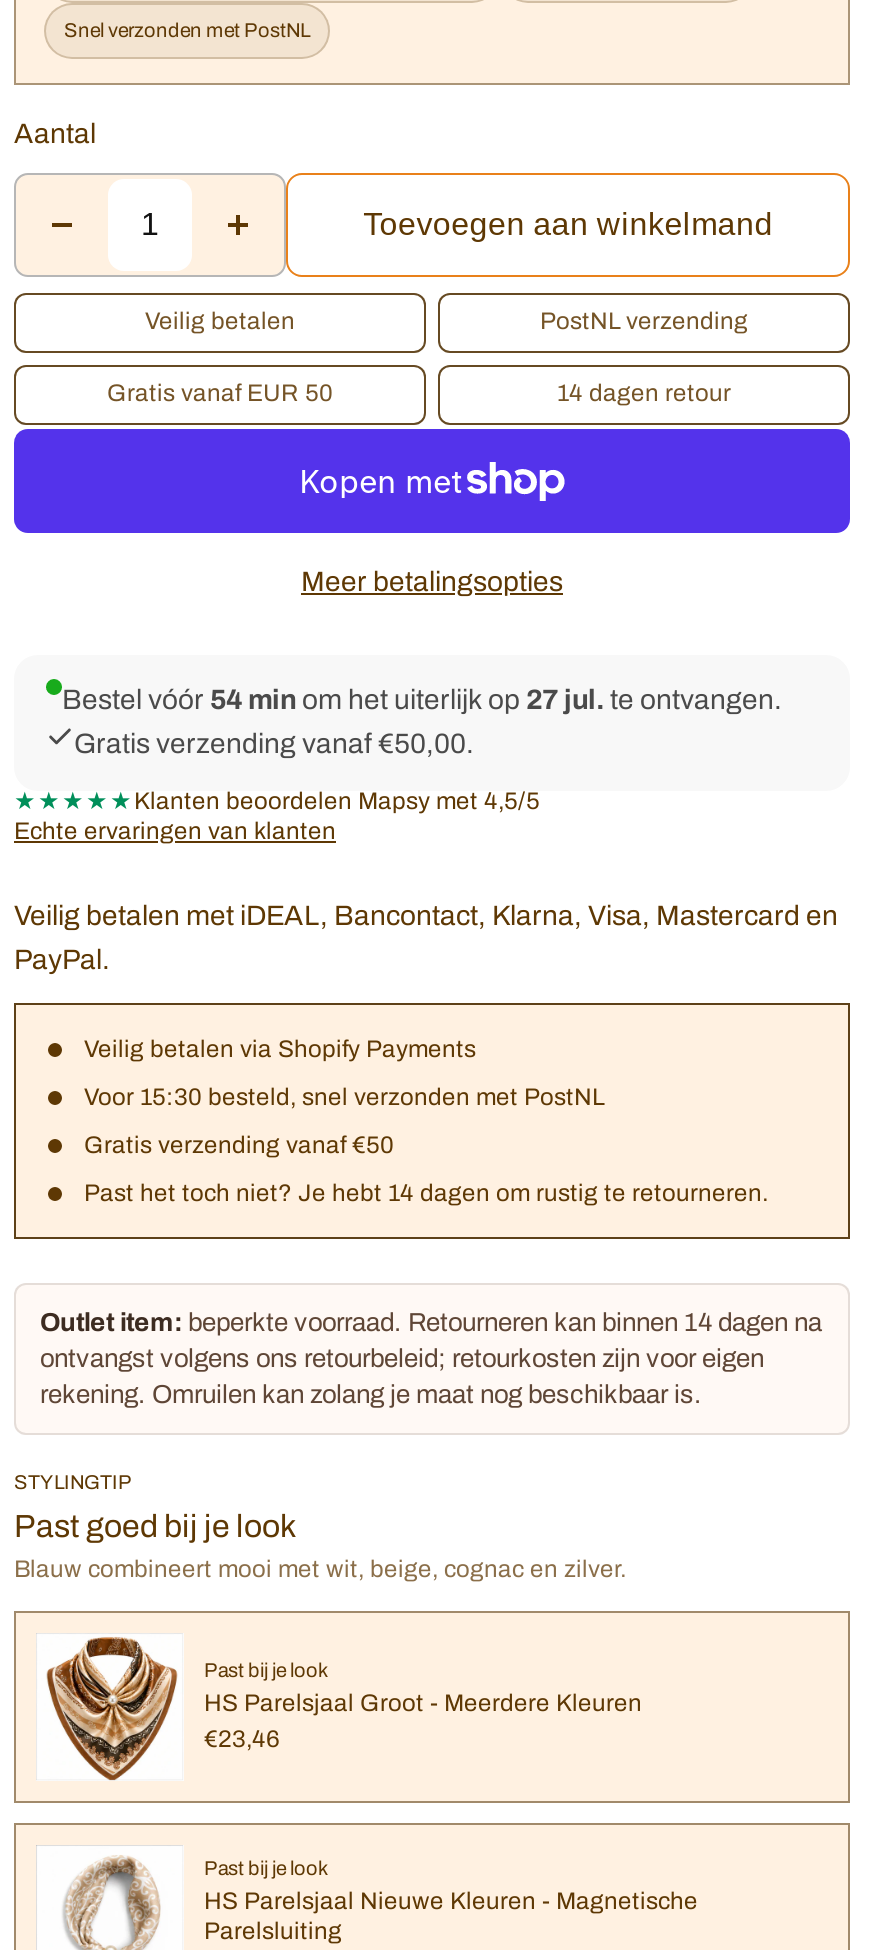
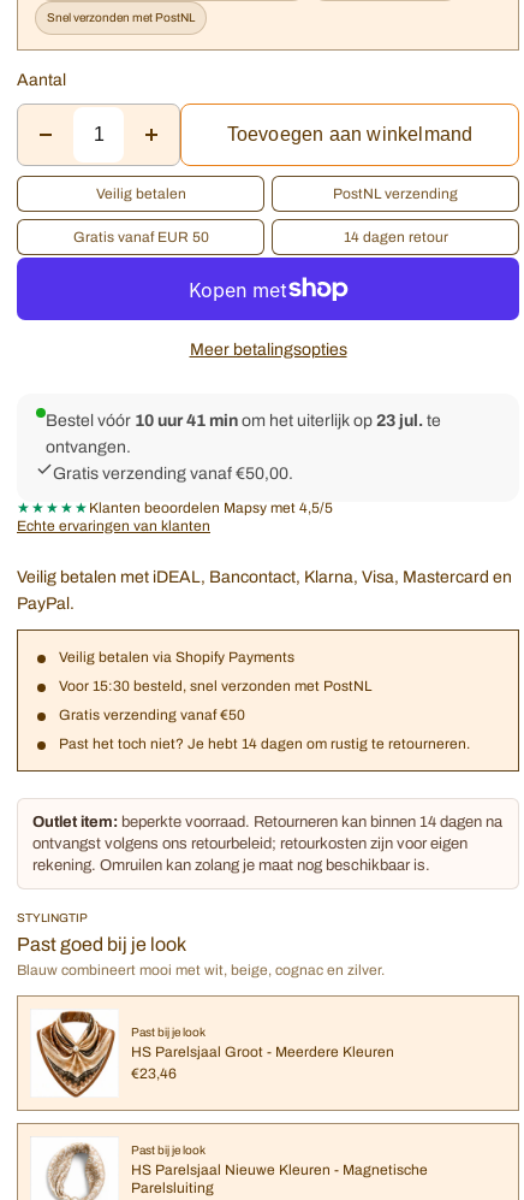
- Bestel vóór 54 min om het uiterlijk op 27 jul. te ontvangen.
+ Bestel vóór 10 uur 41 min om het uiterlijk op 23 jul. te
+ ontvangen.
